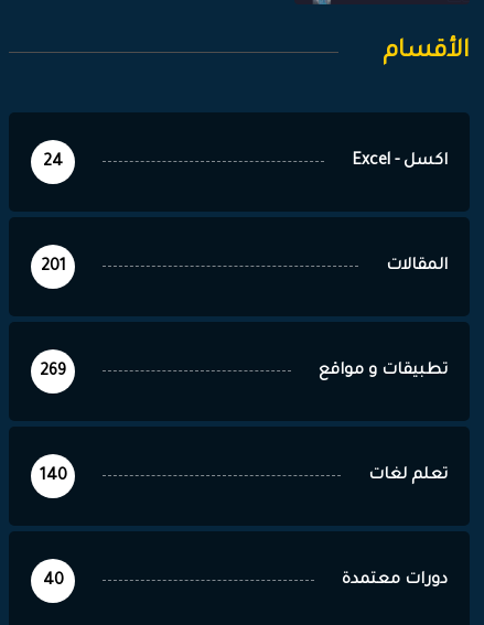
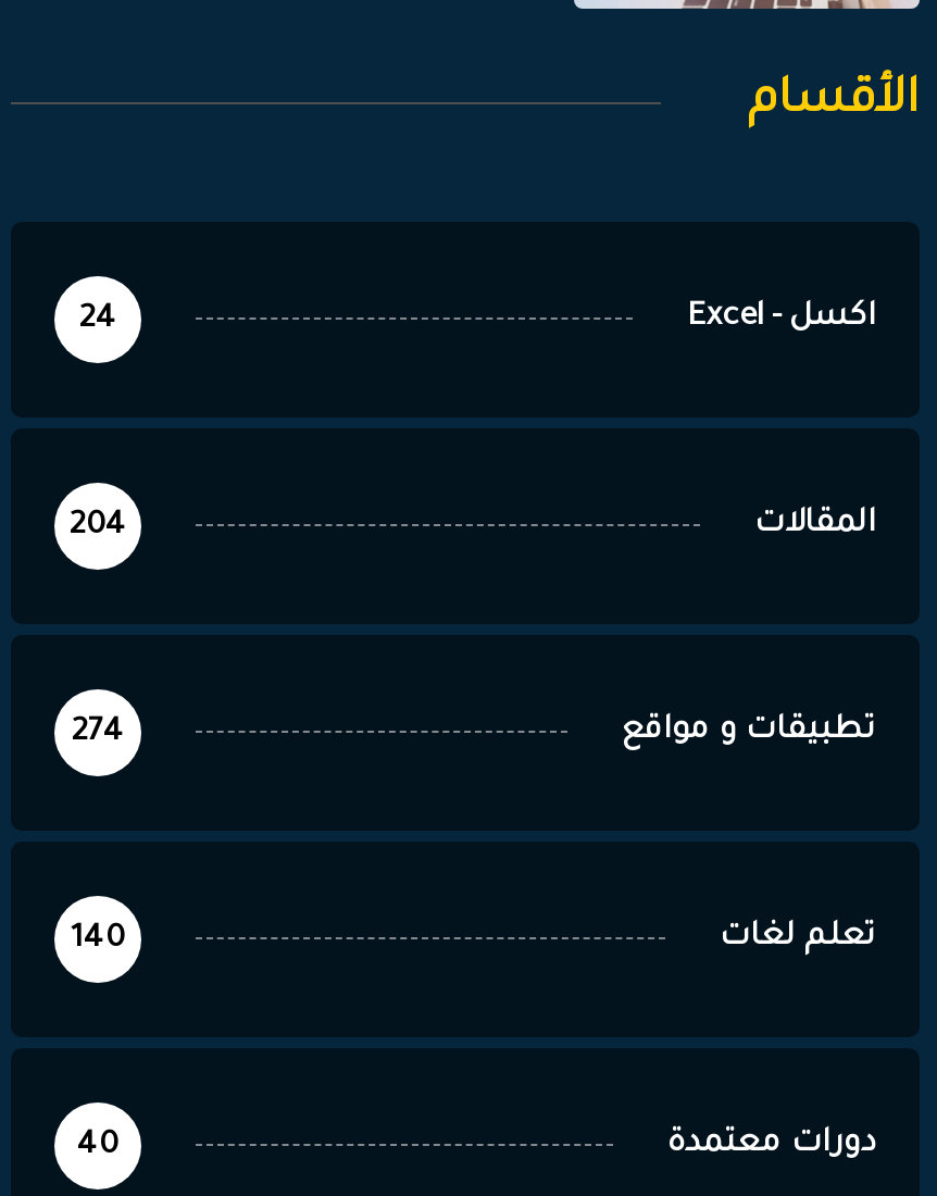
- 201
+ 204

- 269
+ 274
